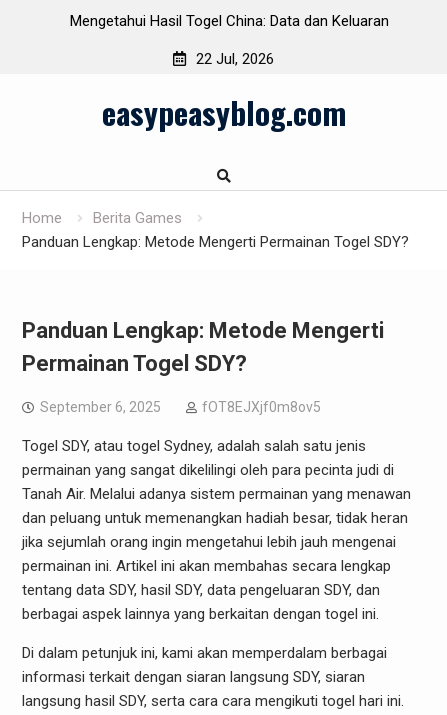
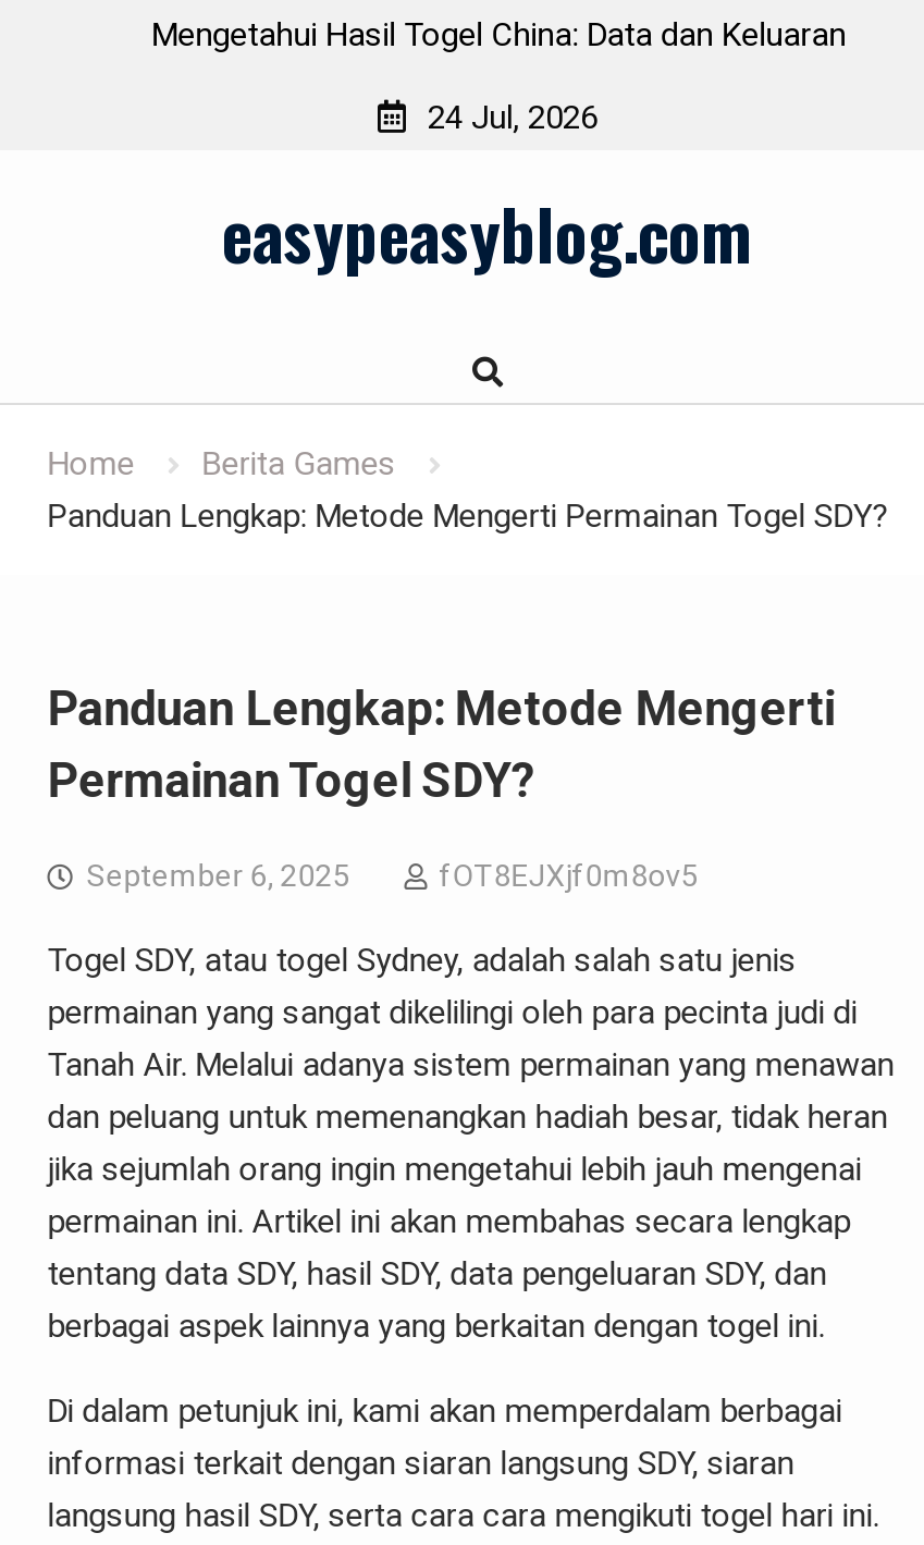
- 22 Jul, 2026
+ 24 Jul, 2026
